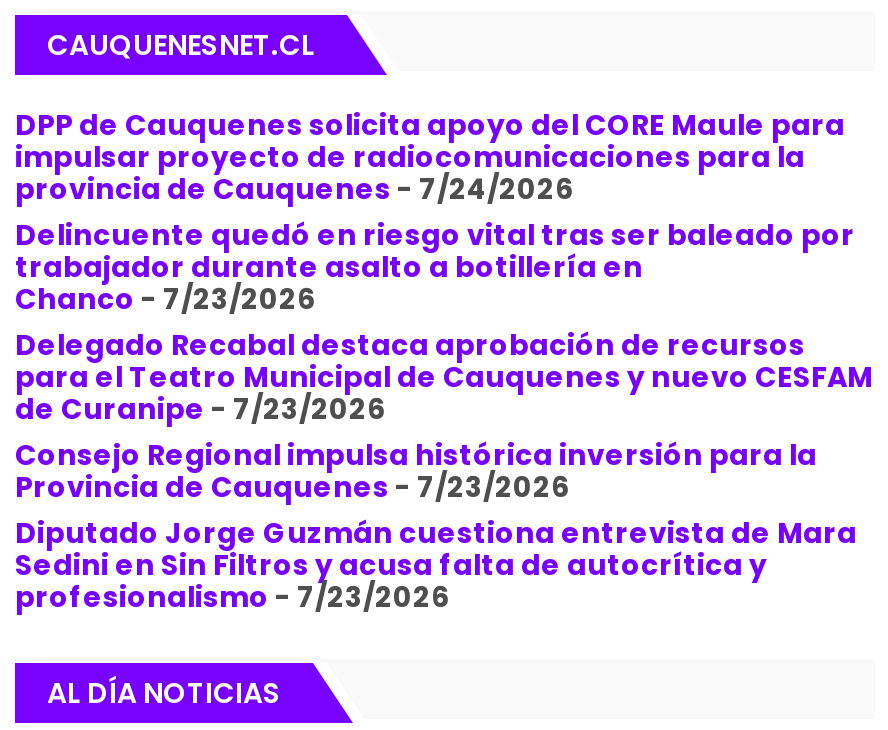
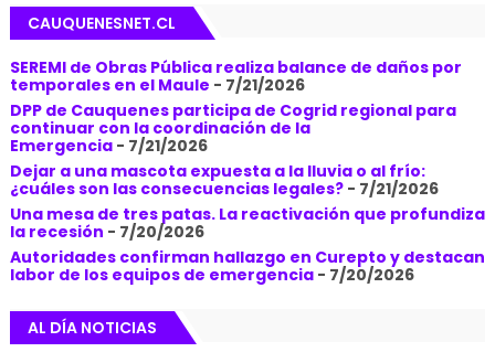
- DPP de Cauquenes solicita apoyo del CORE Maule para
- impulsar proyecto de radiocomunicaciones para la
- provincia de Cauquenes- 7/24/2026
- Delincuente quedó en riesgo vital tras ser baleado por
- trabajador durante asalto a botillería en
- Chanco- 7/23/2026
- Delegado Recabal destaca aprobación de recursos
- para el Teatro Municipal de Cauquenes y nuevo CESFAM
- de Curanipe- 7/23/2026
- Consejo Regional impulsa histórica inversión para la
- Provincia de Cauquenes - 7/23/2026
- Diputado Jorge Guzmán cuestiona entrevista de Mara
- Sedini en Sin Filtros y acusa falta de autocrítica y
- profesionalismo - 7/23/2026
+ SEREMI de Obras Pública realiza balance de daños por
+ temporales en el Maule- 7/21/2026
+ DPP de Cauquenes participa de Cogrid regional para
+ continuar con la coordinación de la
+ Emergencia- 7/21/2026
+ Dejar a una mascota expuesta a la lluvia o al frío:
+ ¿cuáles son las consecuencias legales?- 7/21/2026
+ Una mesa de tres patas. La reactivación que profundiza
+ la recesión- 7/20/2026
+ Autoridades confirman hallazgo en Curepto y destacan
+ labor de los equipos de emergencia - 7/20/2026
